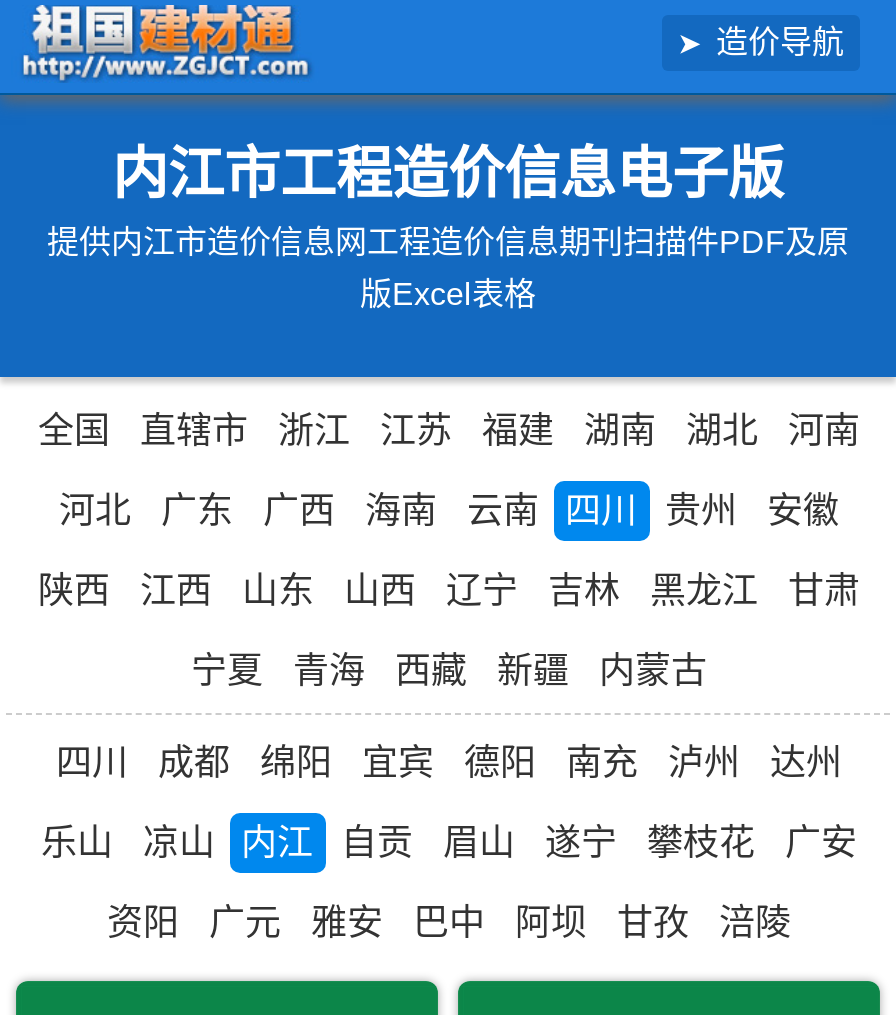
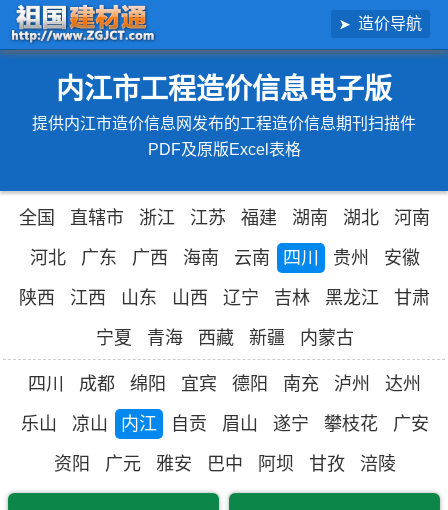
- 提供内江市造价信息网工程造价信息期刊扫描件PDF及原
+ 提供内江市造价信息网发布的工程造价信息期刊扫描件

- 版Excel表格
+ PDF及原版Excel表格
